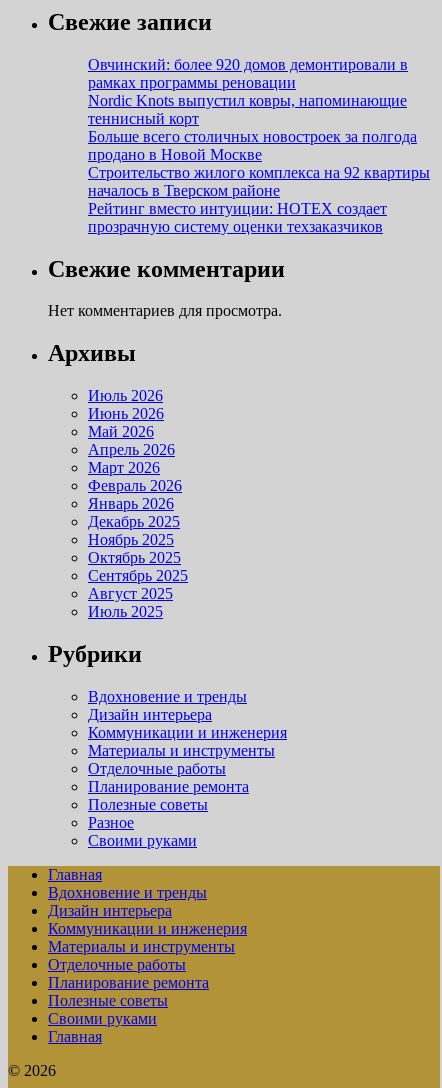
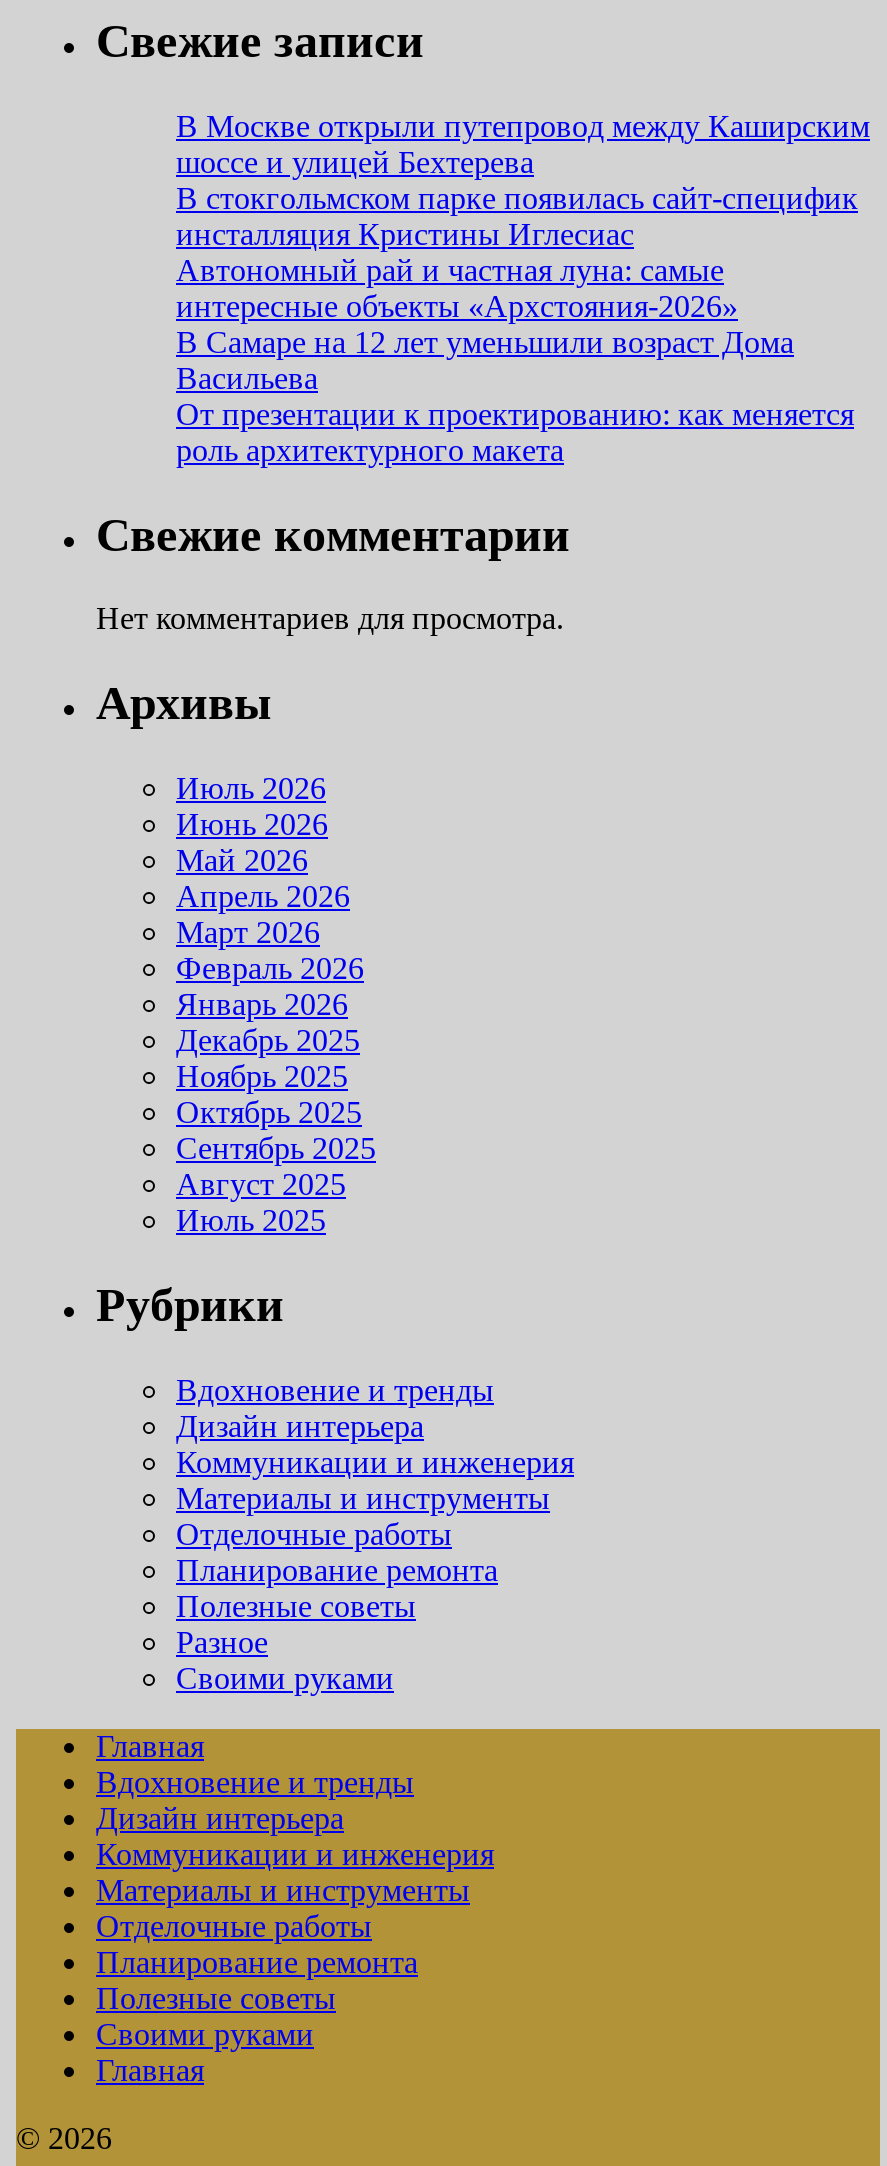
- Овчинский: более 920 домов демонтировали в
- рамках программы реновации
- Nordic Knots выпустил ковры, напоминающие
- теннисный корт
- Больше всего столичных новостроек за полгода
- продано в Новой Москве
- Строительство жилого комплекса на 92 квартиры
- началось в Тверском районе
- Рейтинг вместо интуиции: НОТЕХ создает
- прозрачную систему оценки техзаказчиков
+ В Москве открыли путепровод между Каширским
+ шоссе и улицей Бехтерева
+ В стокгольмском парке появилась сайт-специфик
+ инсталляция Кристины Иглесиас
+ Автономный рай и частная луна: самые
+ интересные объекты «Архстояния-2026»
+ В Самаре на 12 лет уменьшили возраст Дома
+ Васильева
+ От презентации к проектированию: как меняется
+ роль архитектурного макета
